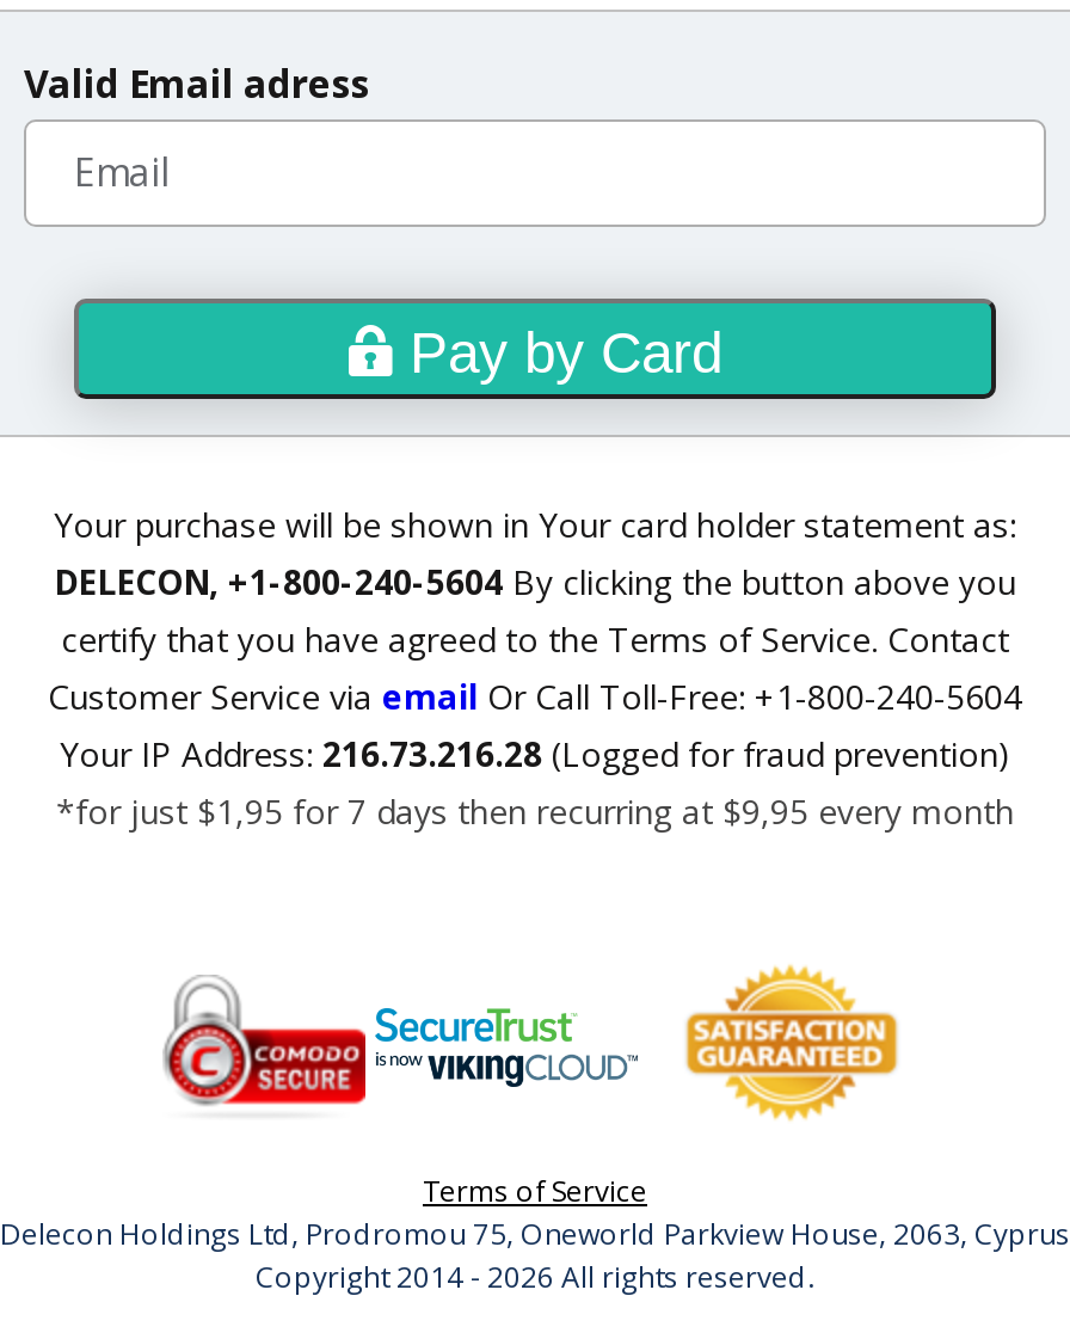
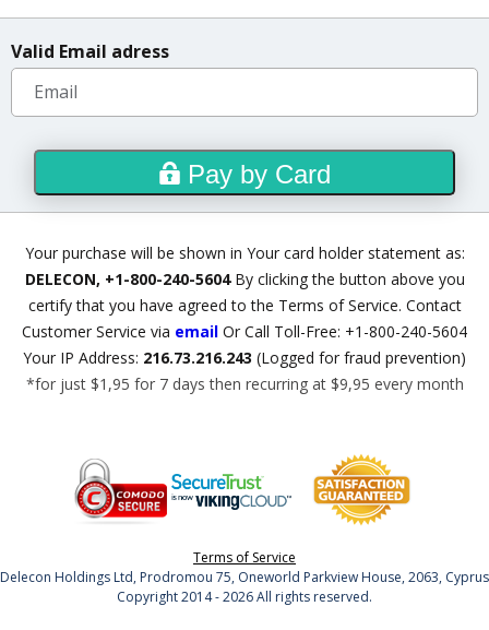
- Your IP Address: 216.73.216.28 (Logged for fraud prevention)
+ Your IP Address: 216.73.216.243 (Logged for fraud prevention)
